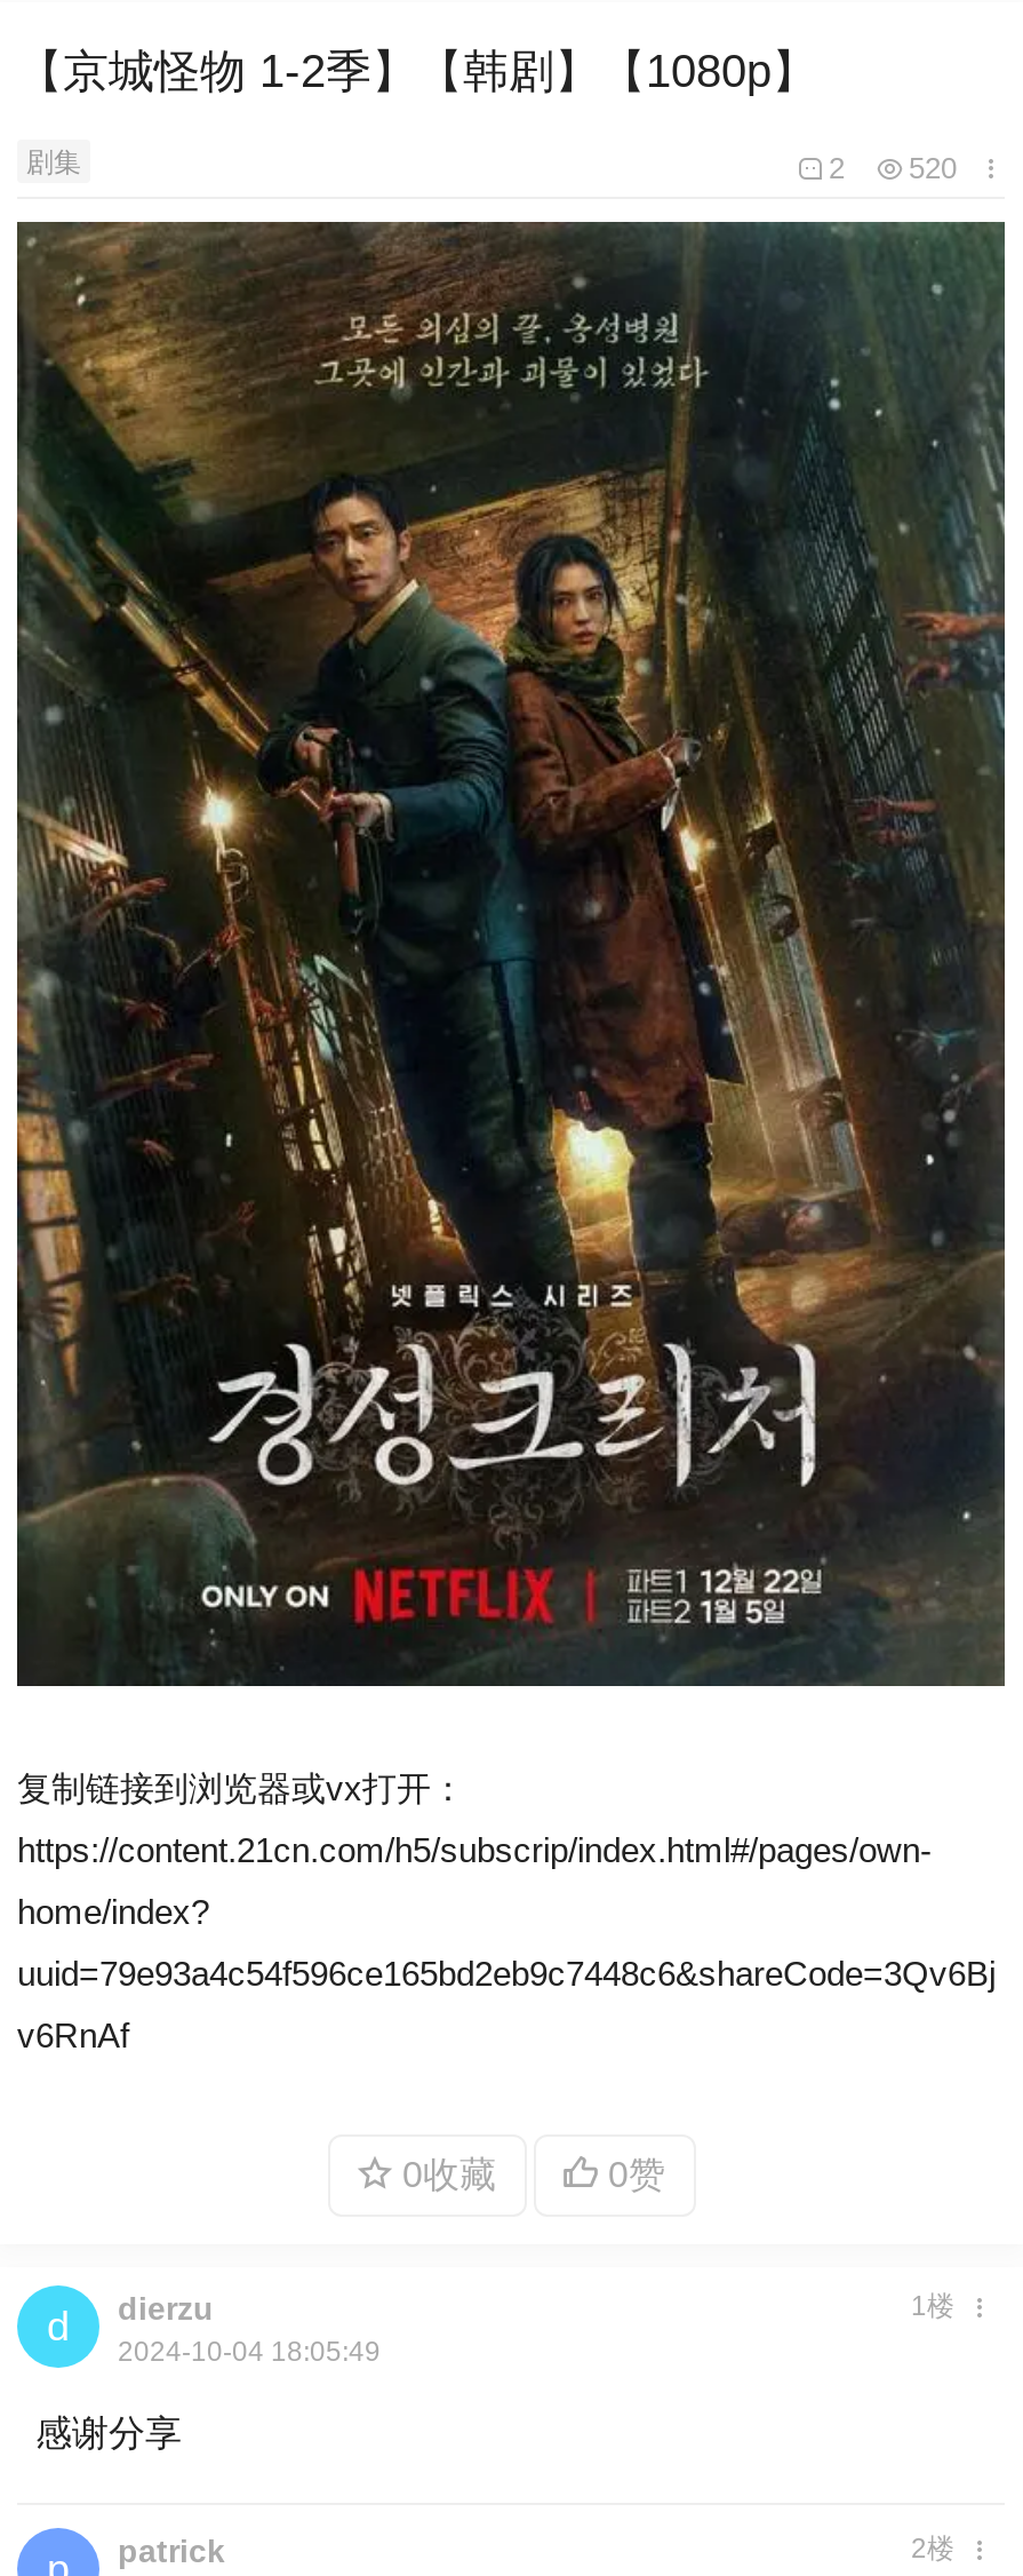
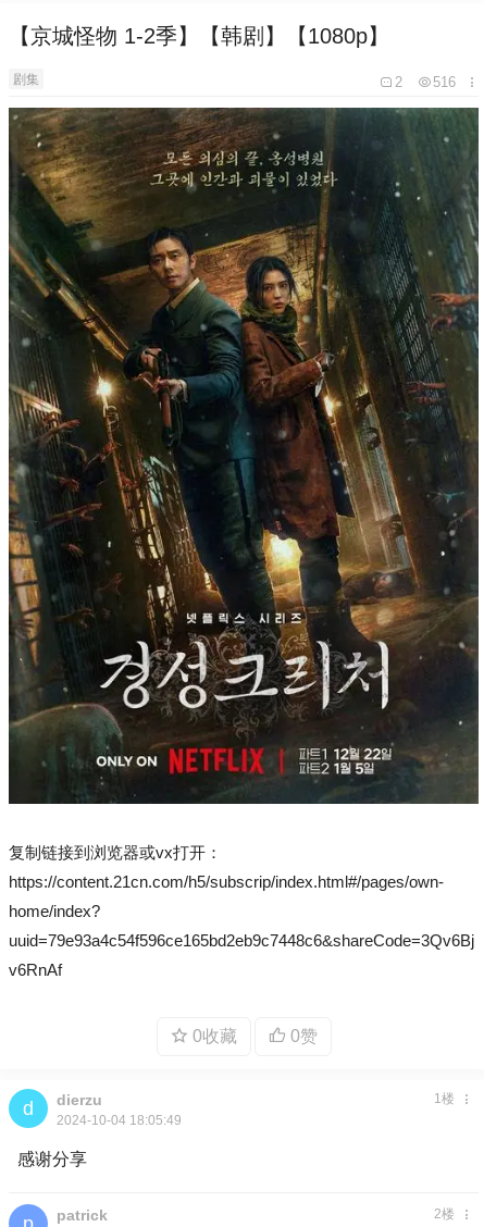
- 2 520
+ 2 516
